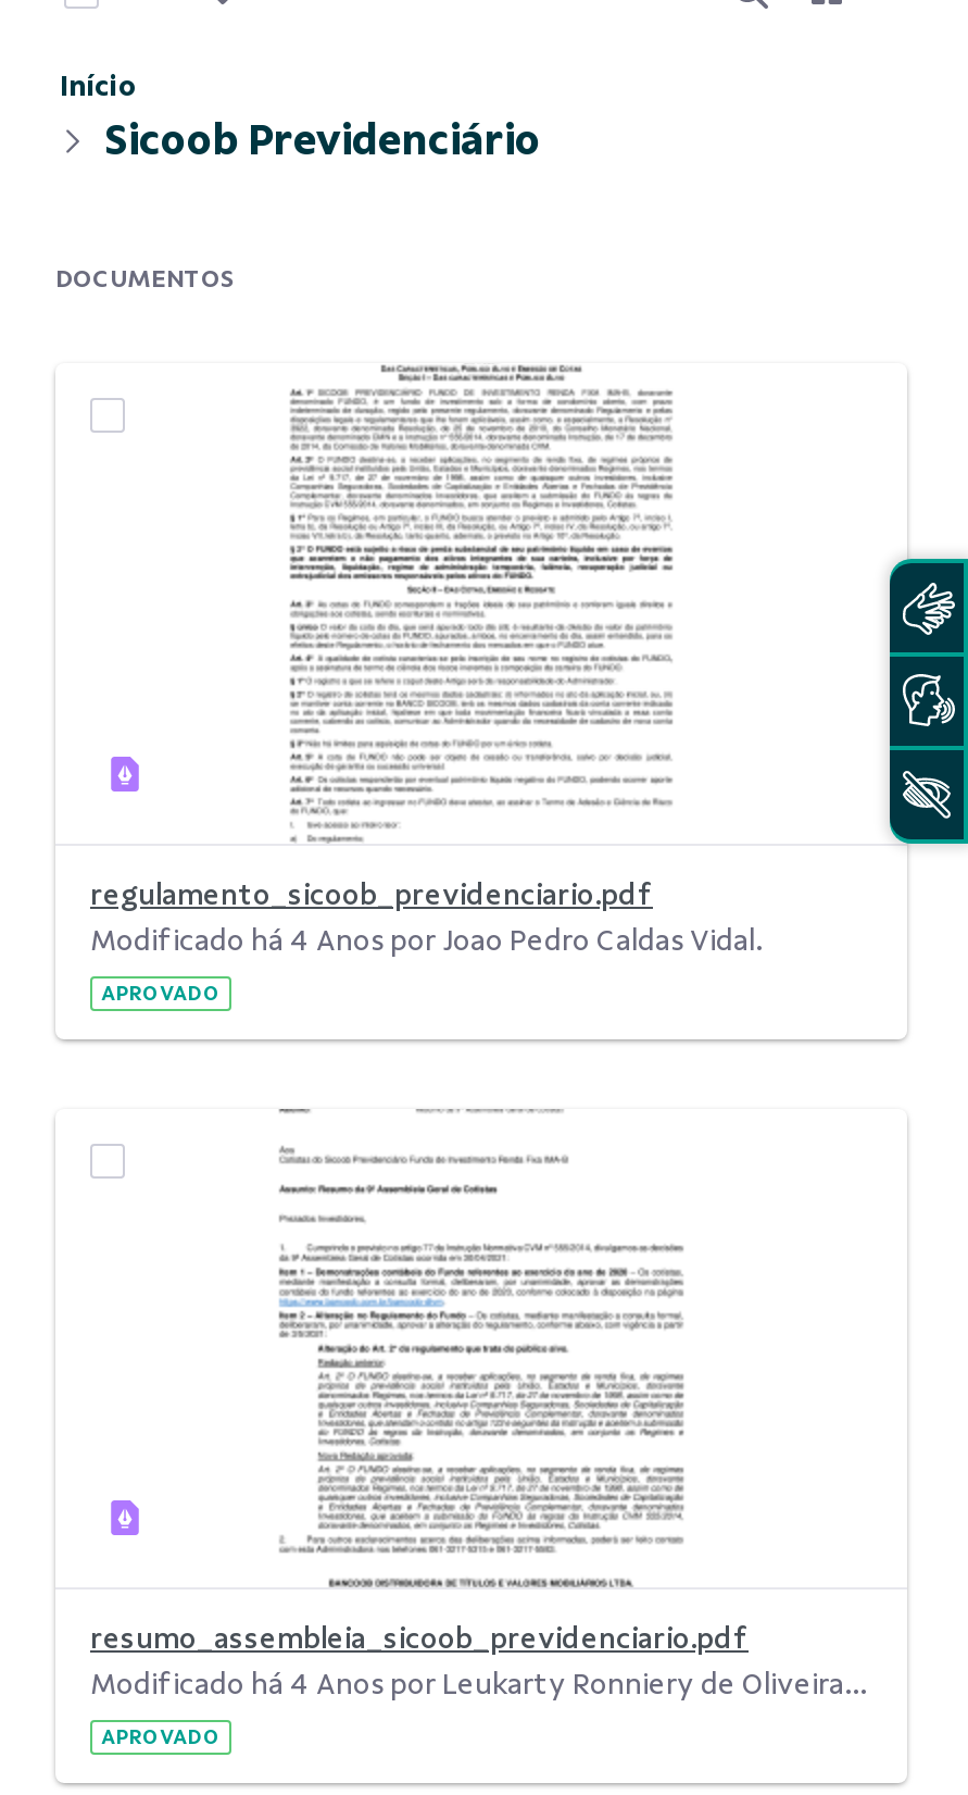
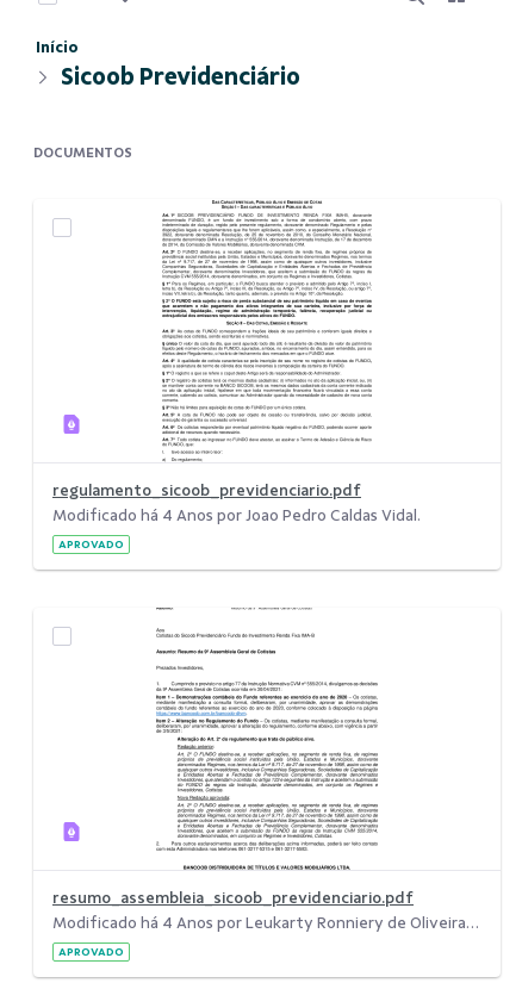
- [image]
